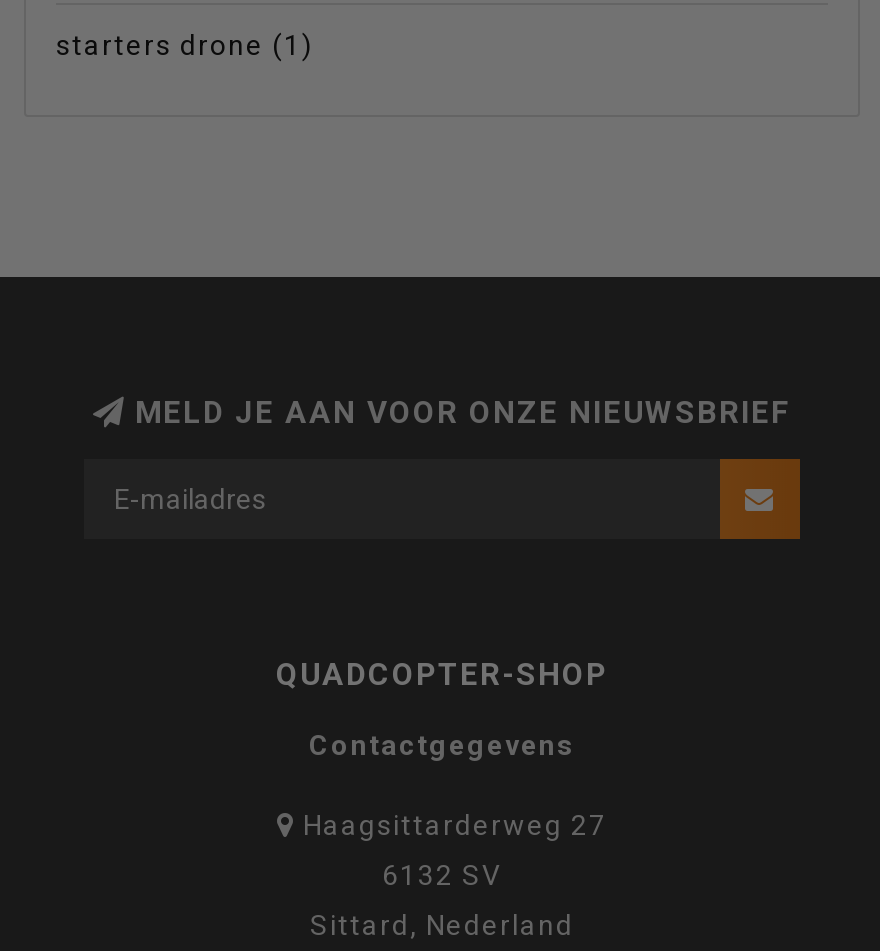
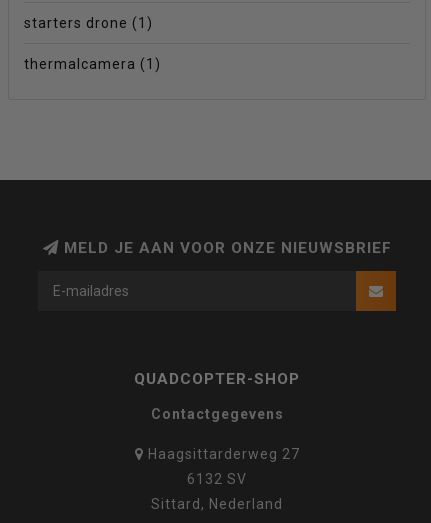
+ thermalcamera (1)
